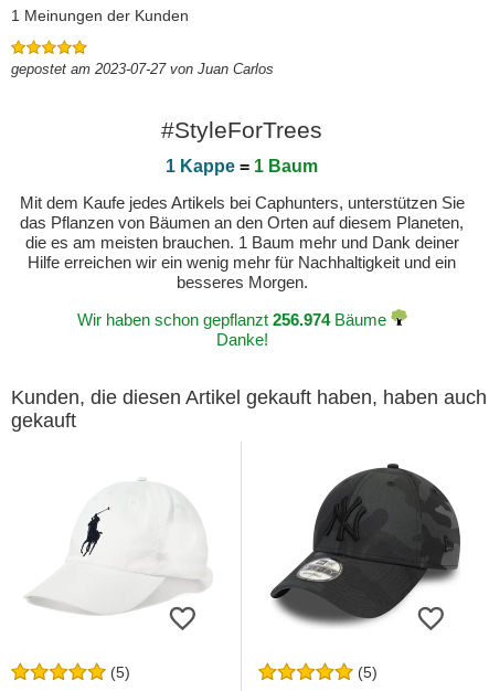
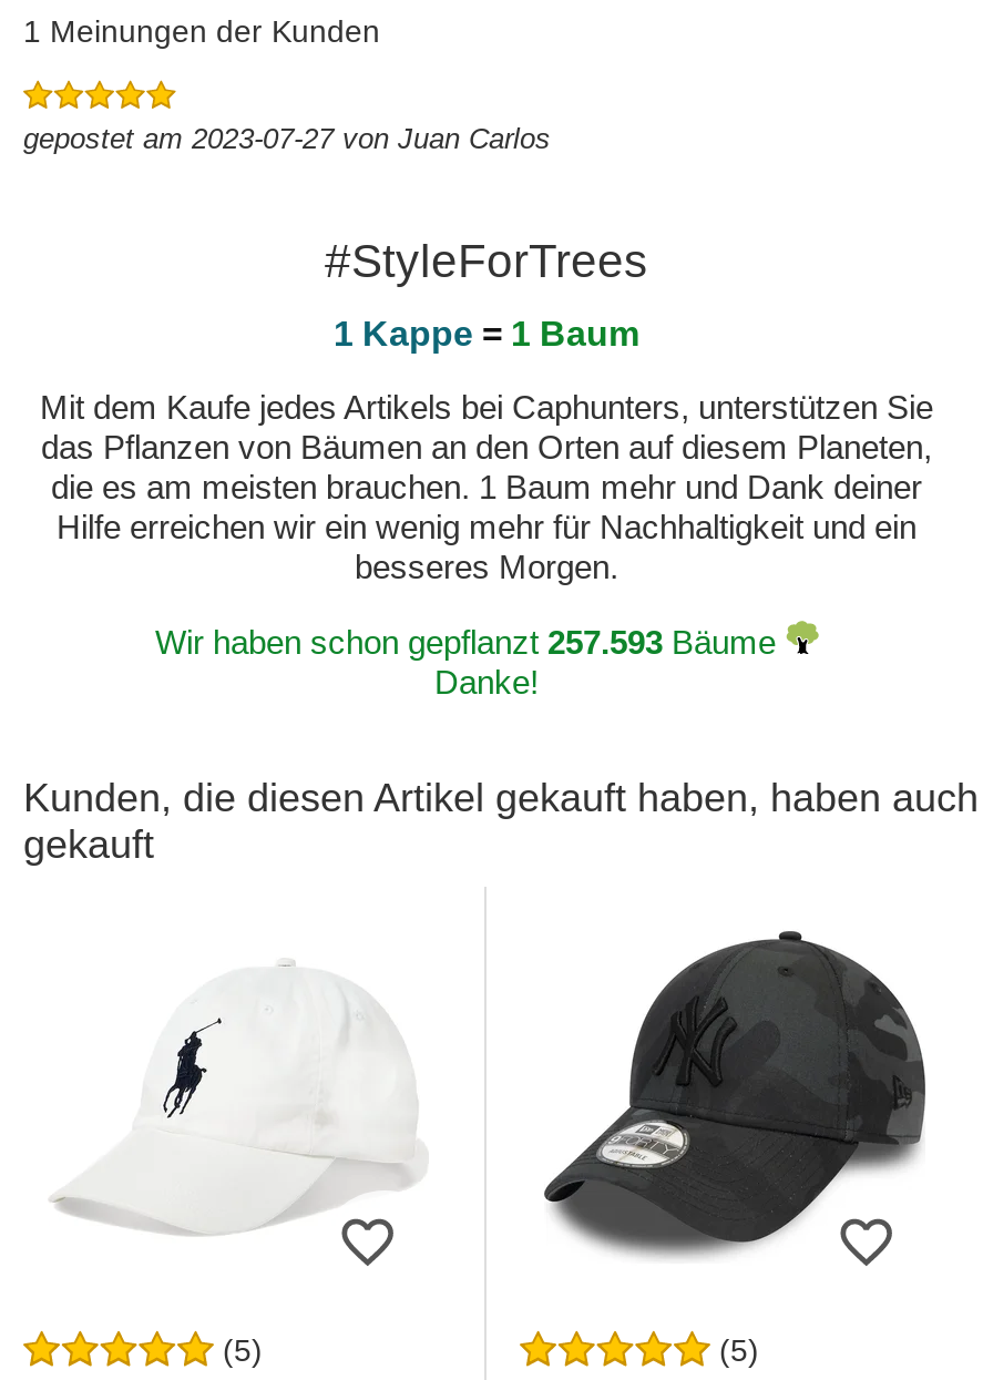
- Wir haben schon gepflanzt 256.974 Bäume
+ Wir haben schon gepflanzt 257.593 Bäume
